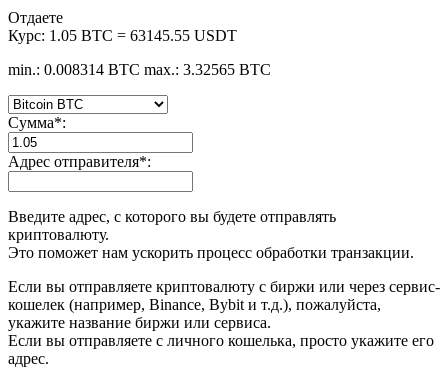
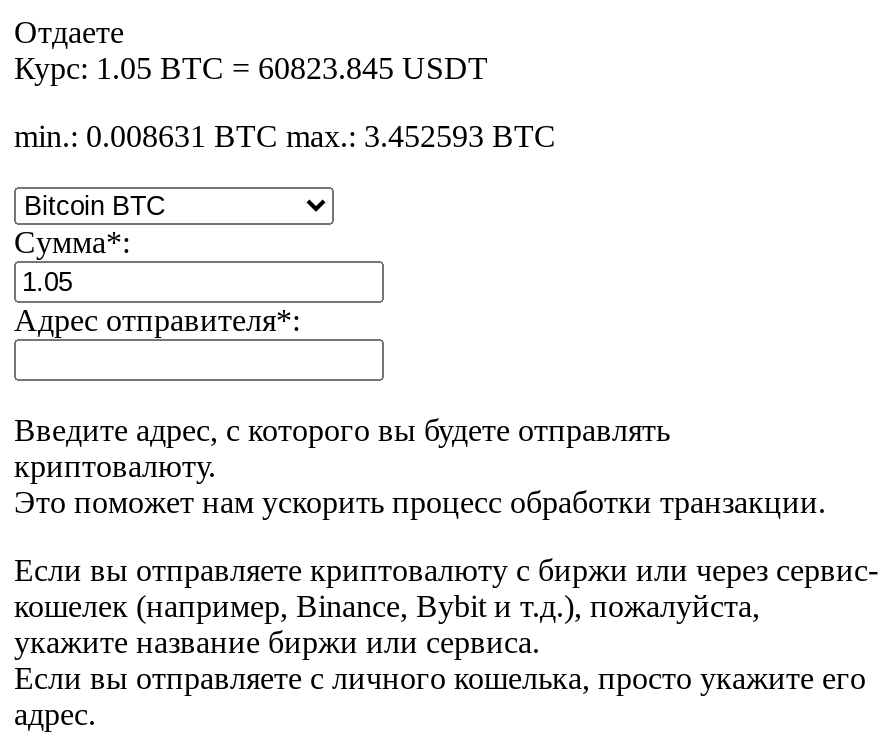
- Курс: 1.05 BTC = 63145.55 USDT
+ Курс: 1.05 BTC = 60823.845 USDT

- min.: 0.008314 BTC max.: 3.32565 BTC
+ min.: 0.008631 BTC max.: 3.452593 BTC
